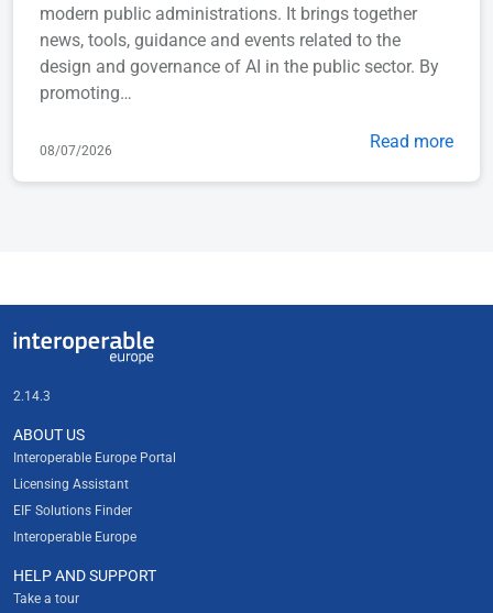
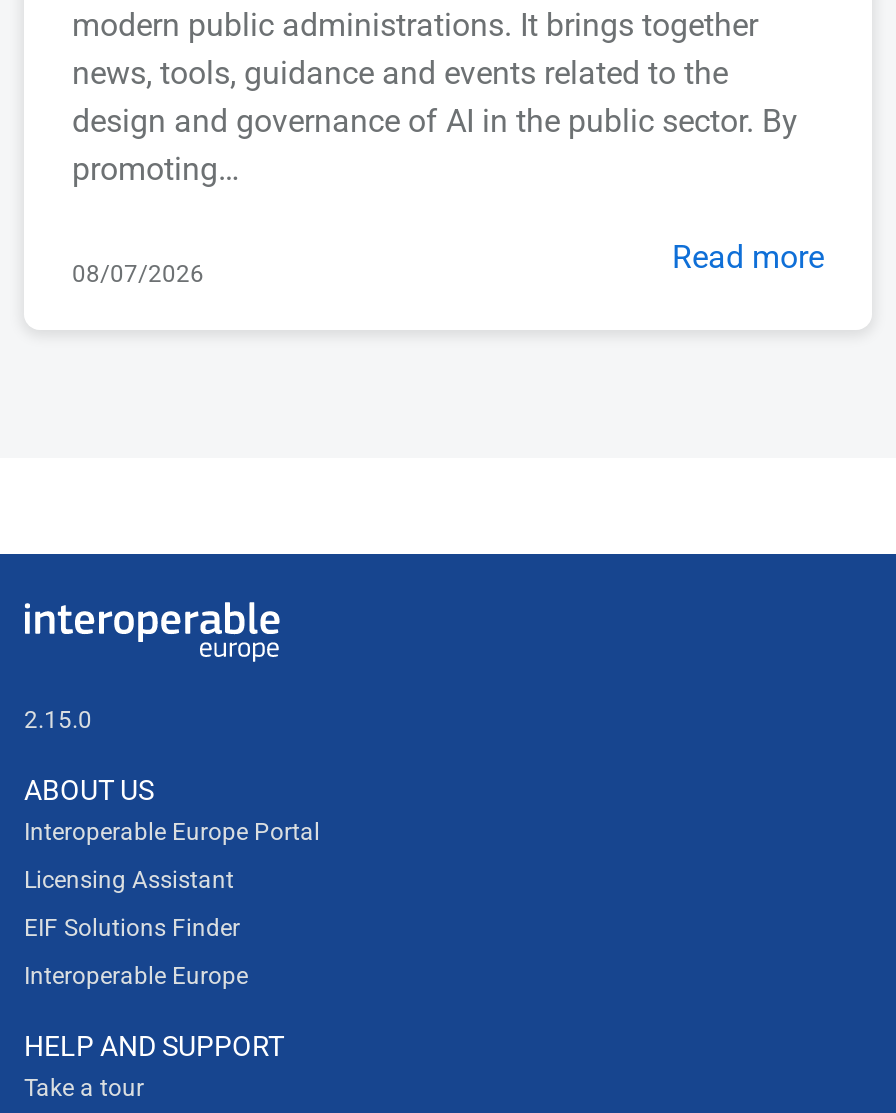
- 2.14.3
+ 2.15.0
